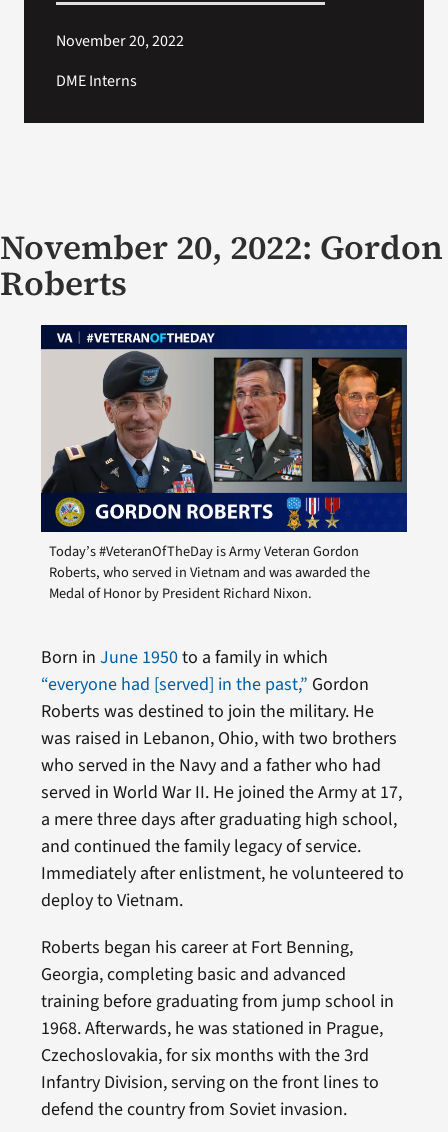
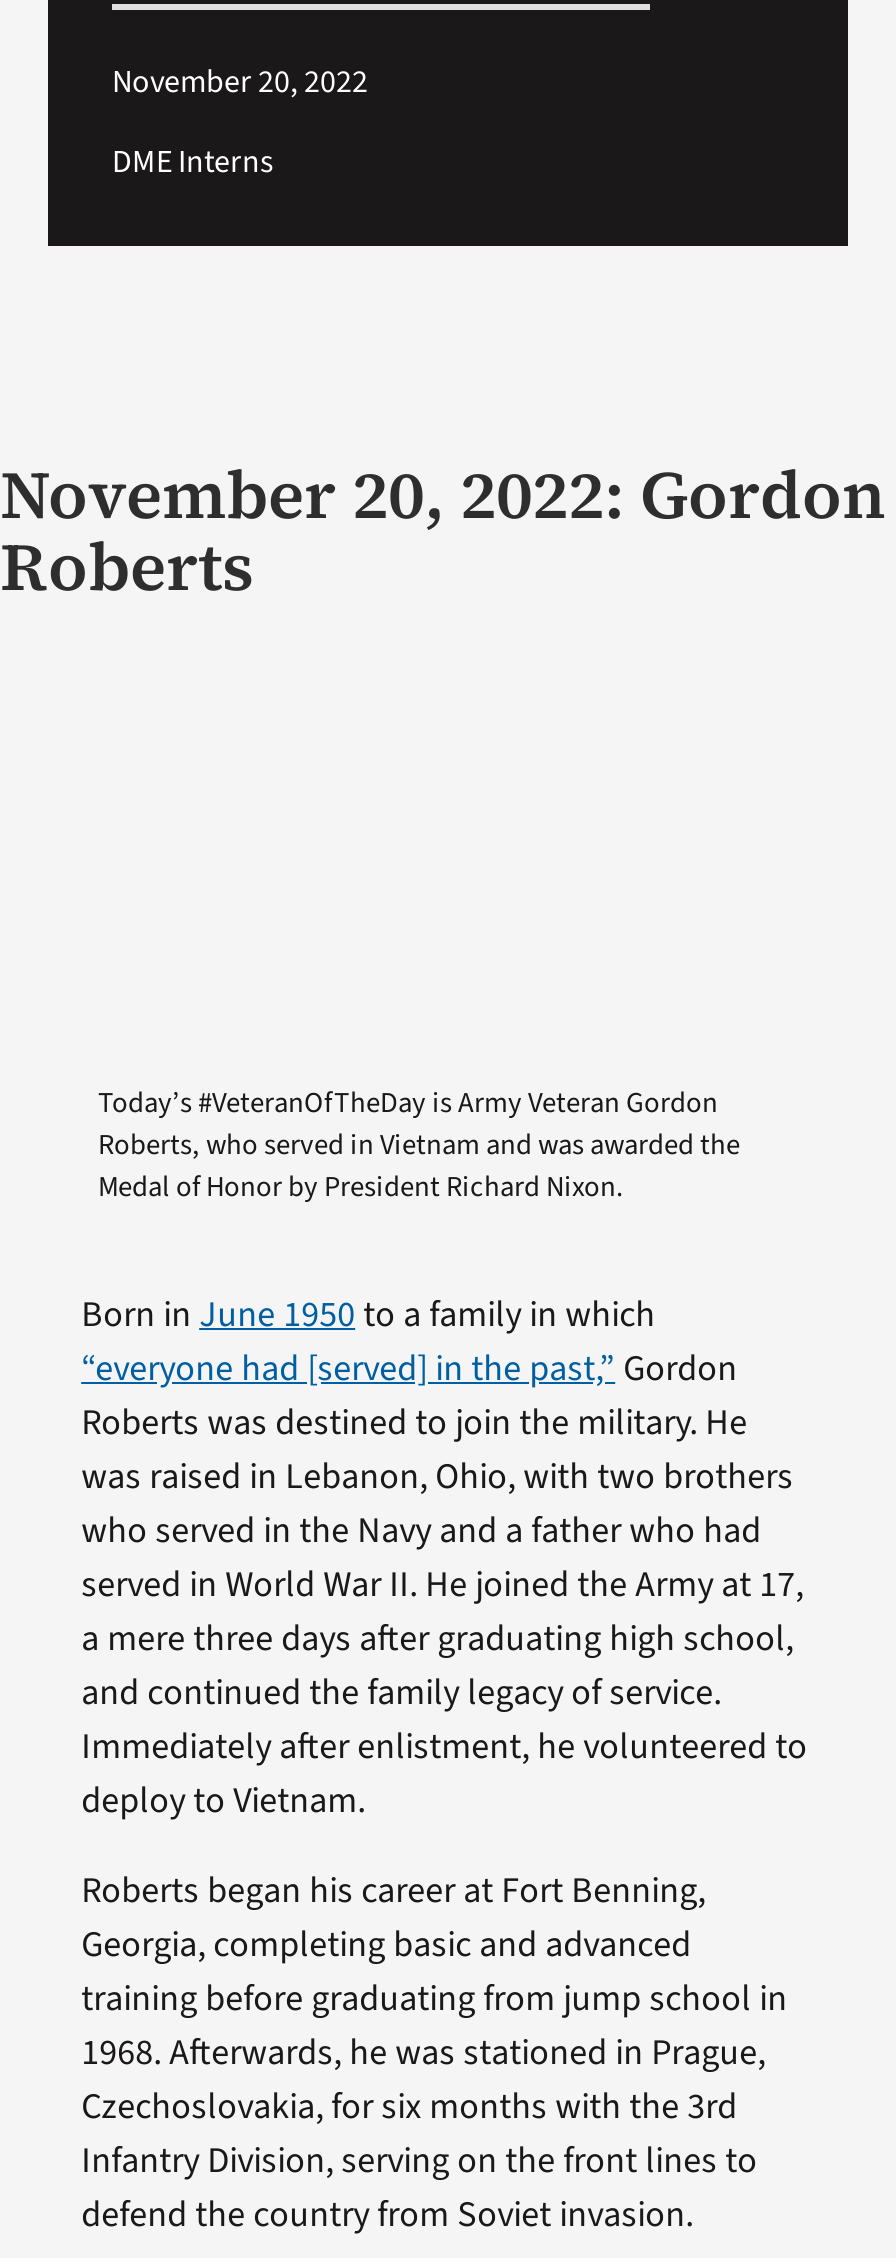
- [image]
